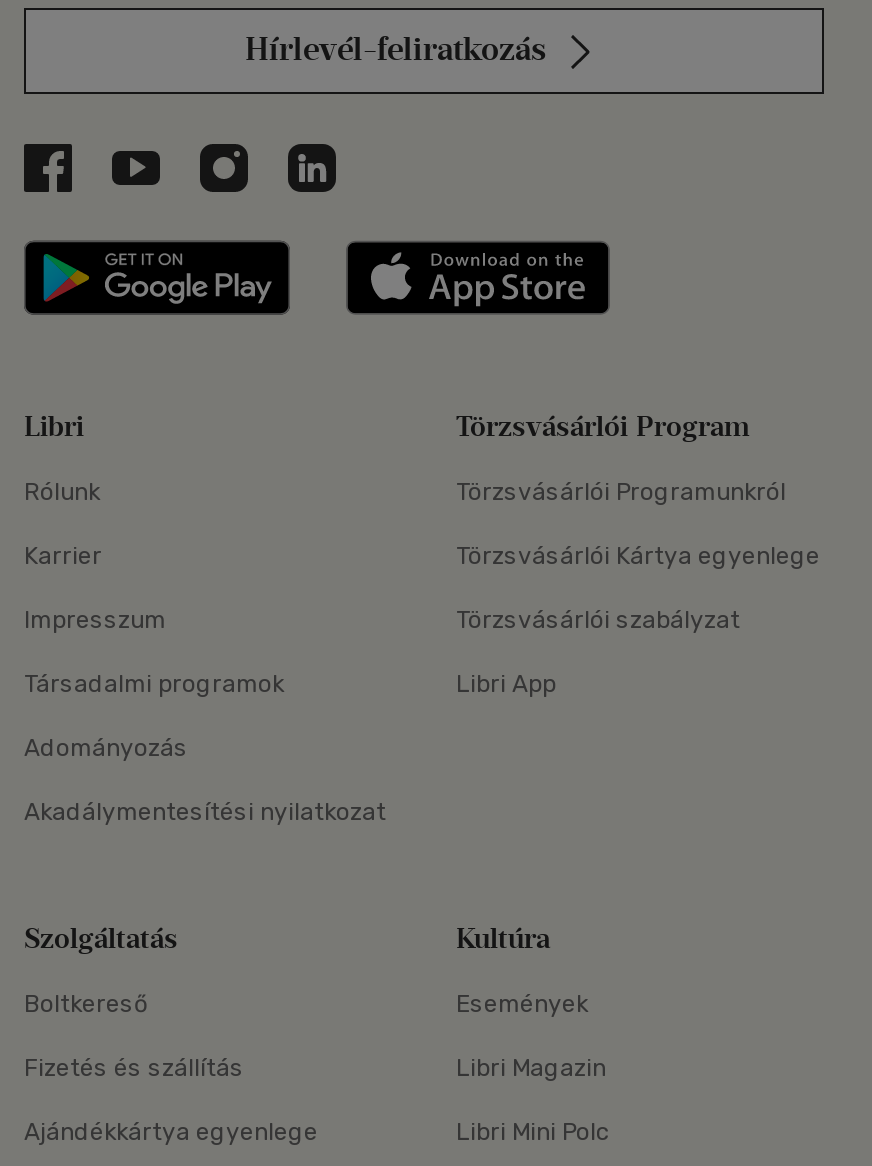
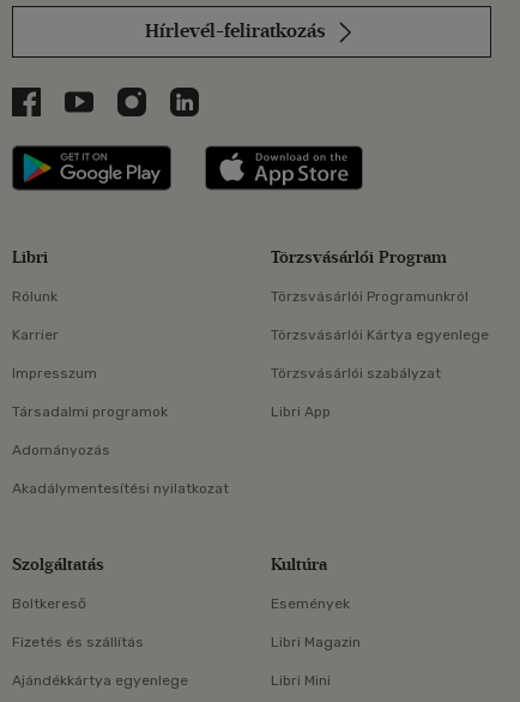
- Libri Mini Polc
+ Libri Mini
